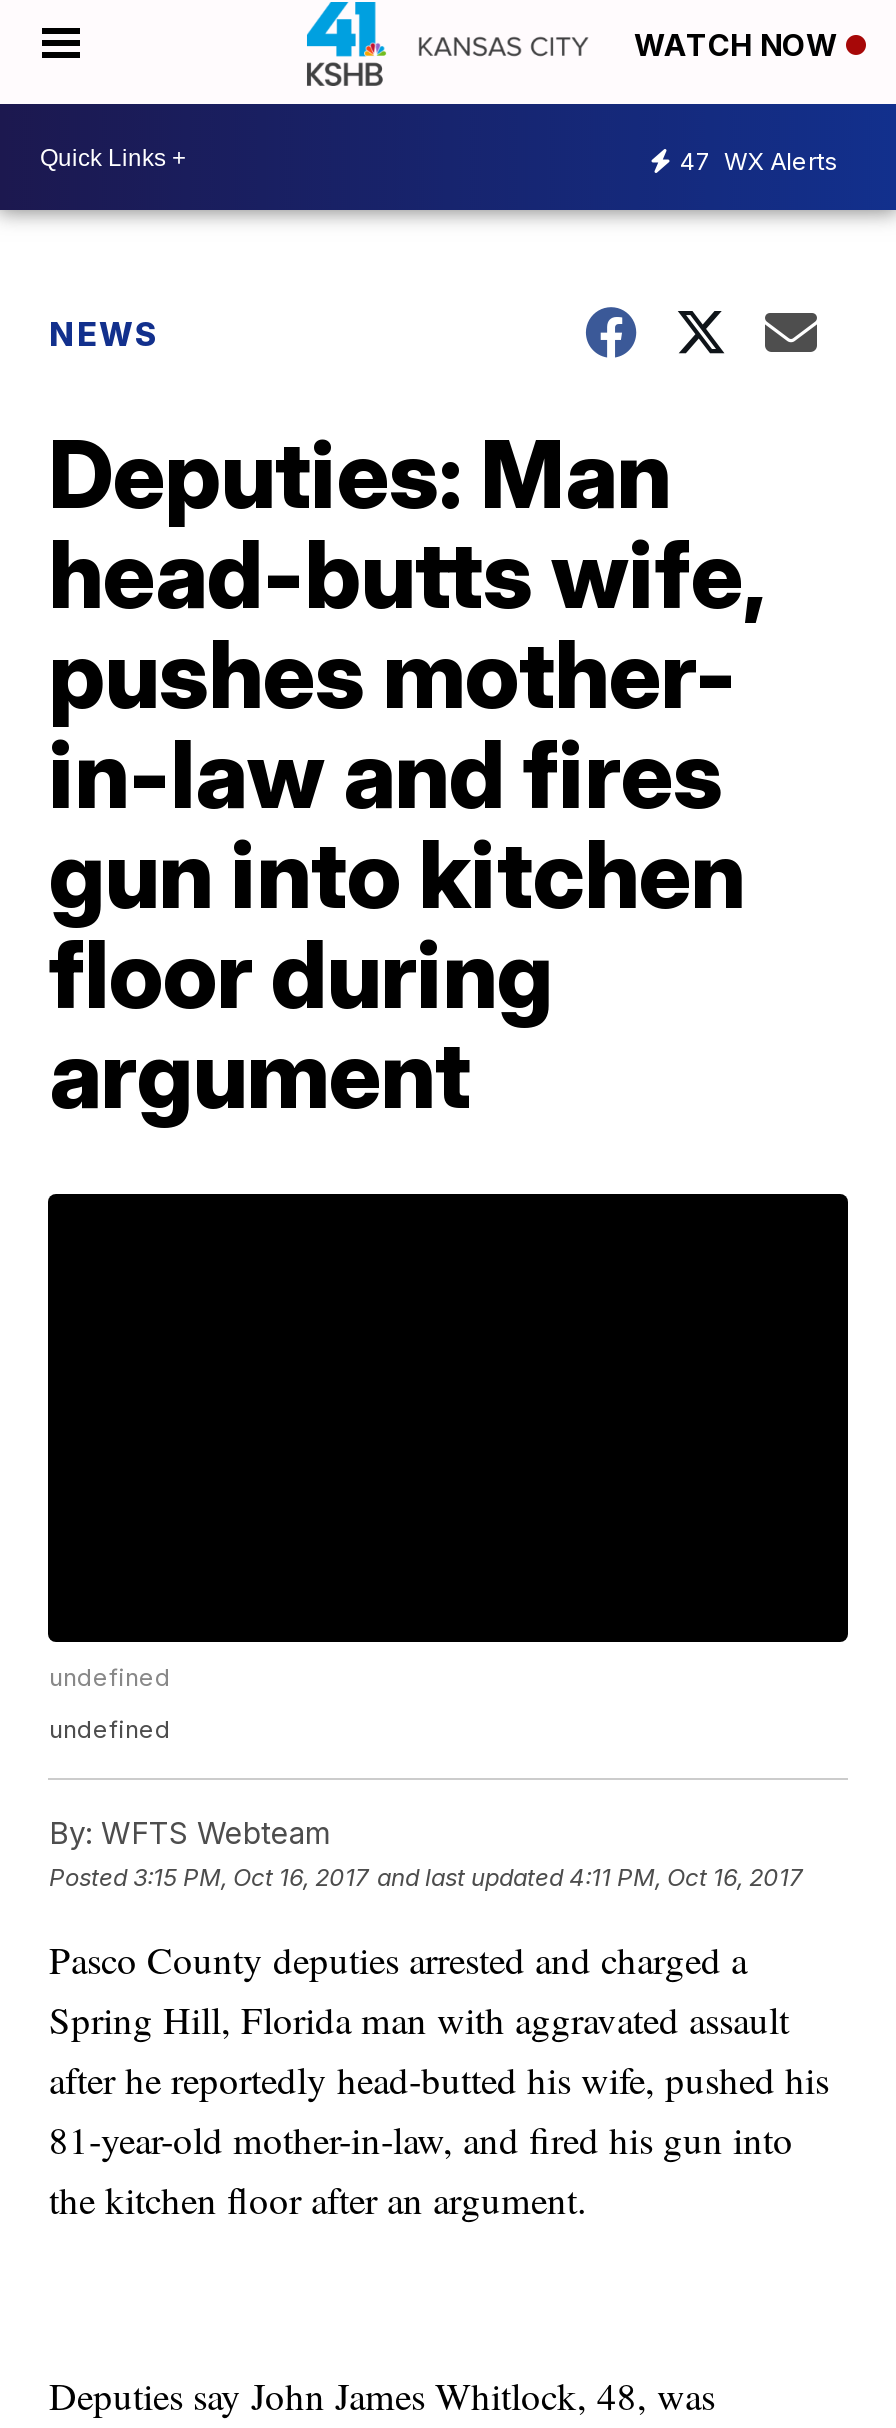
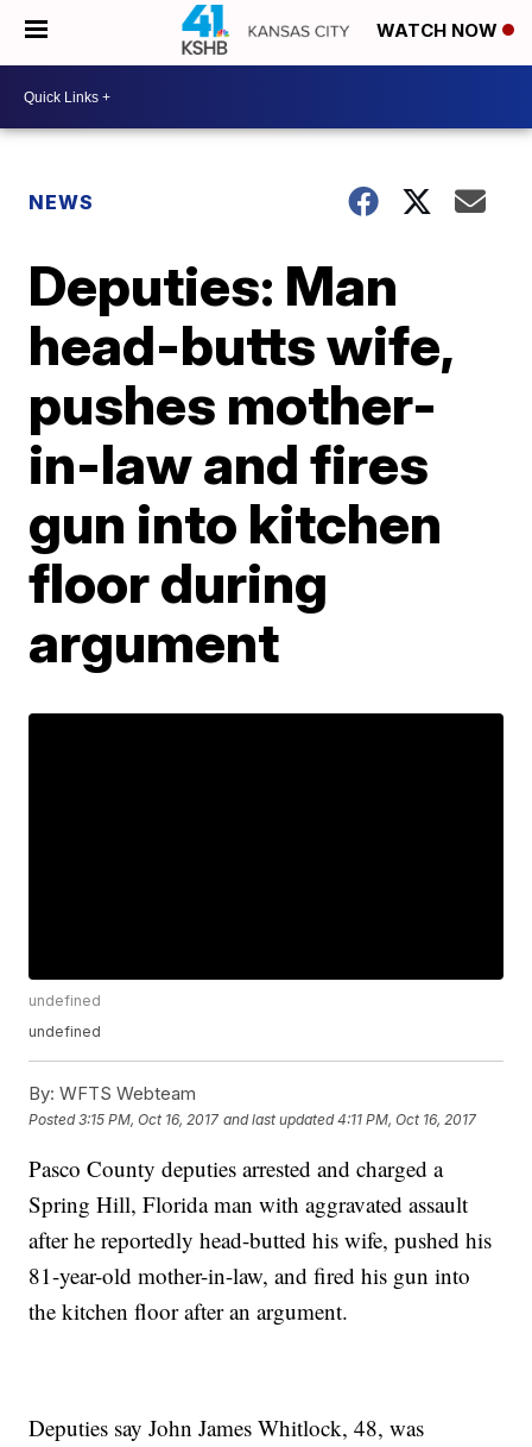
- 47 WX Alerts
